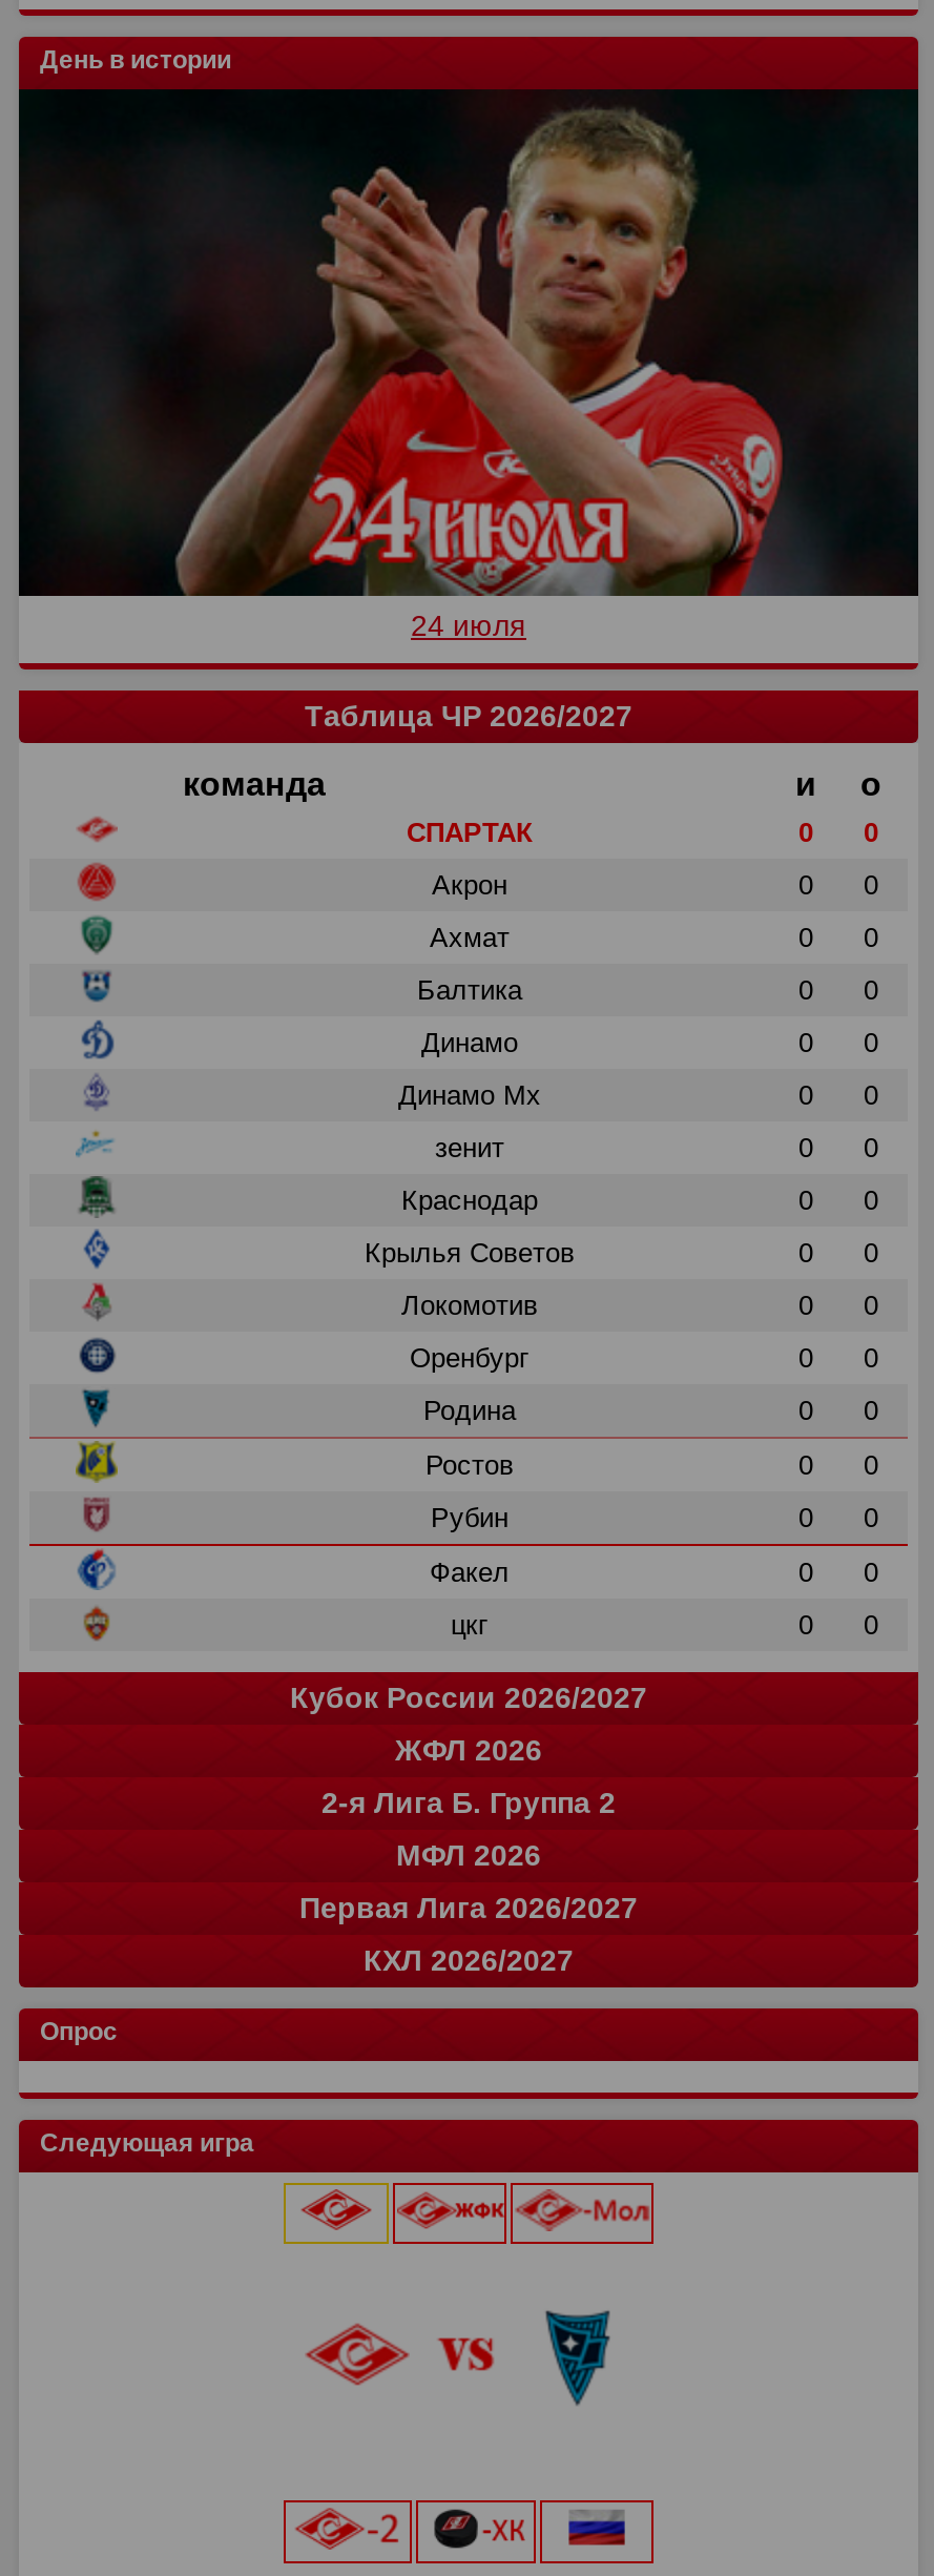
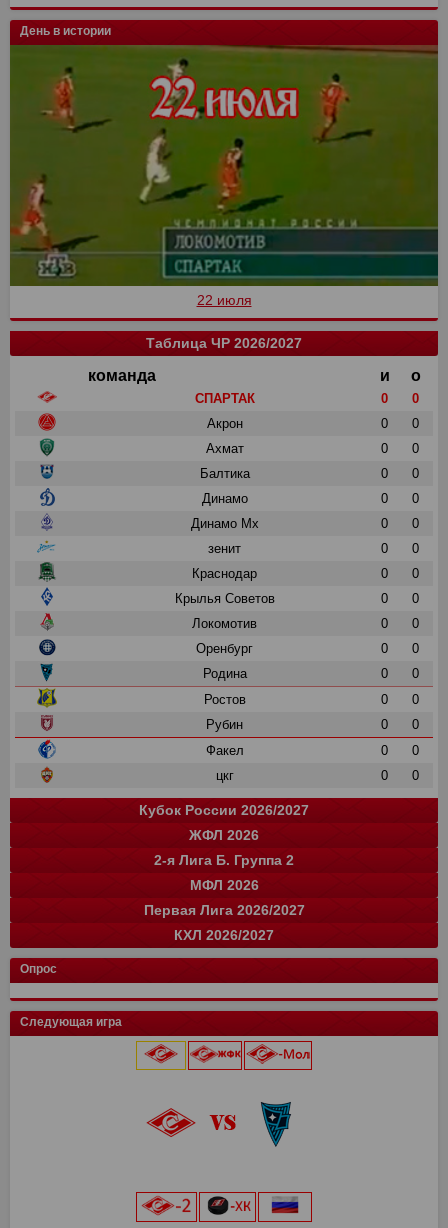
- [image]
- 24 июля
+ [image]
+ 22 июля
